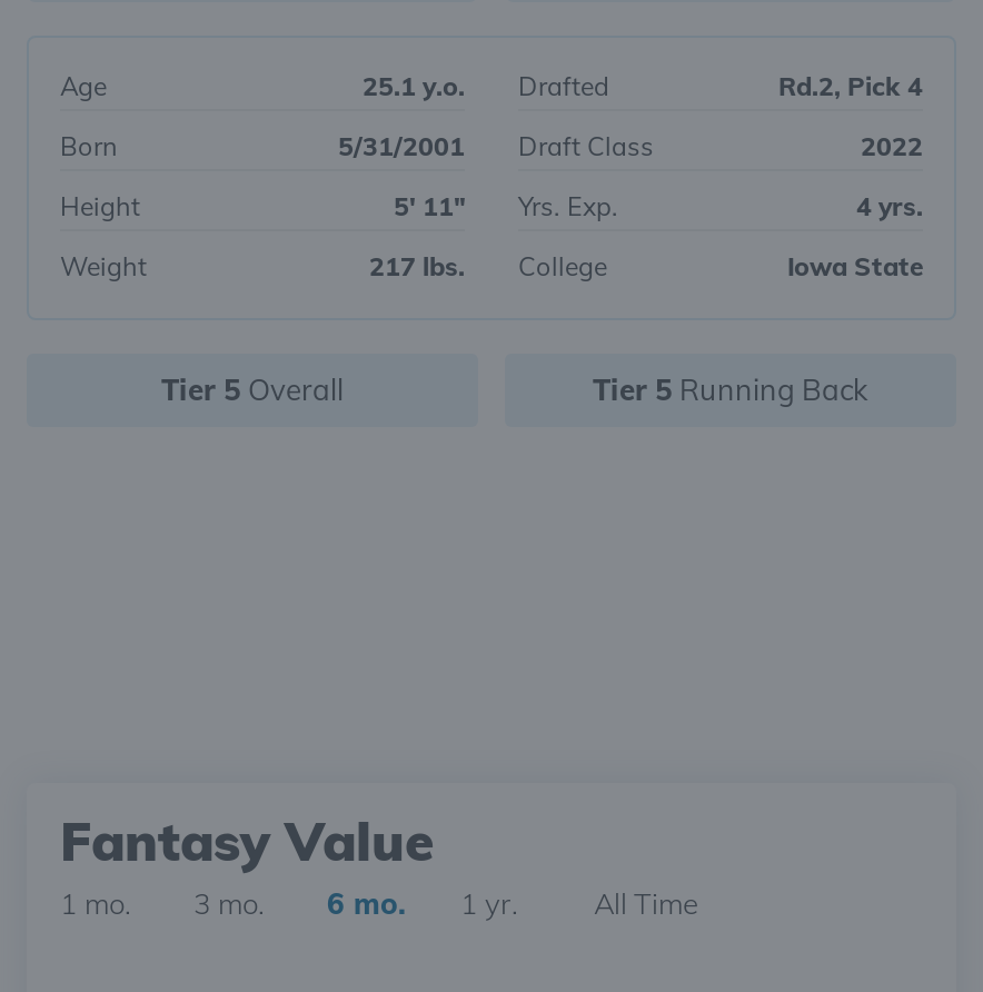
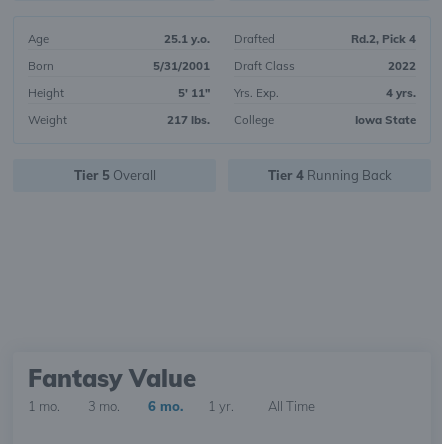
- Tier 5 Running Back
+ Tier 4 Running Back
